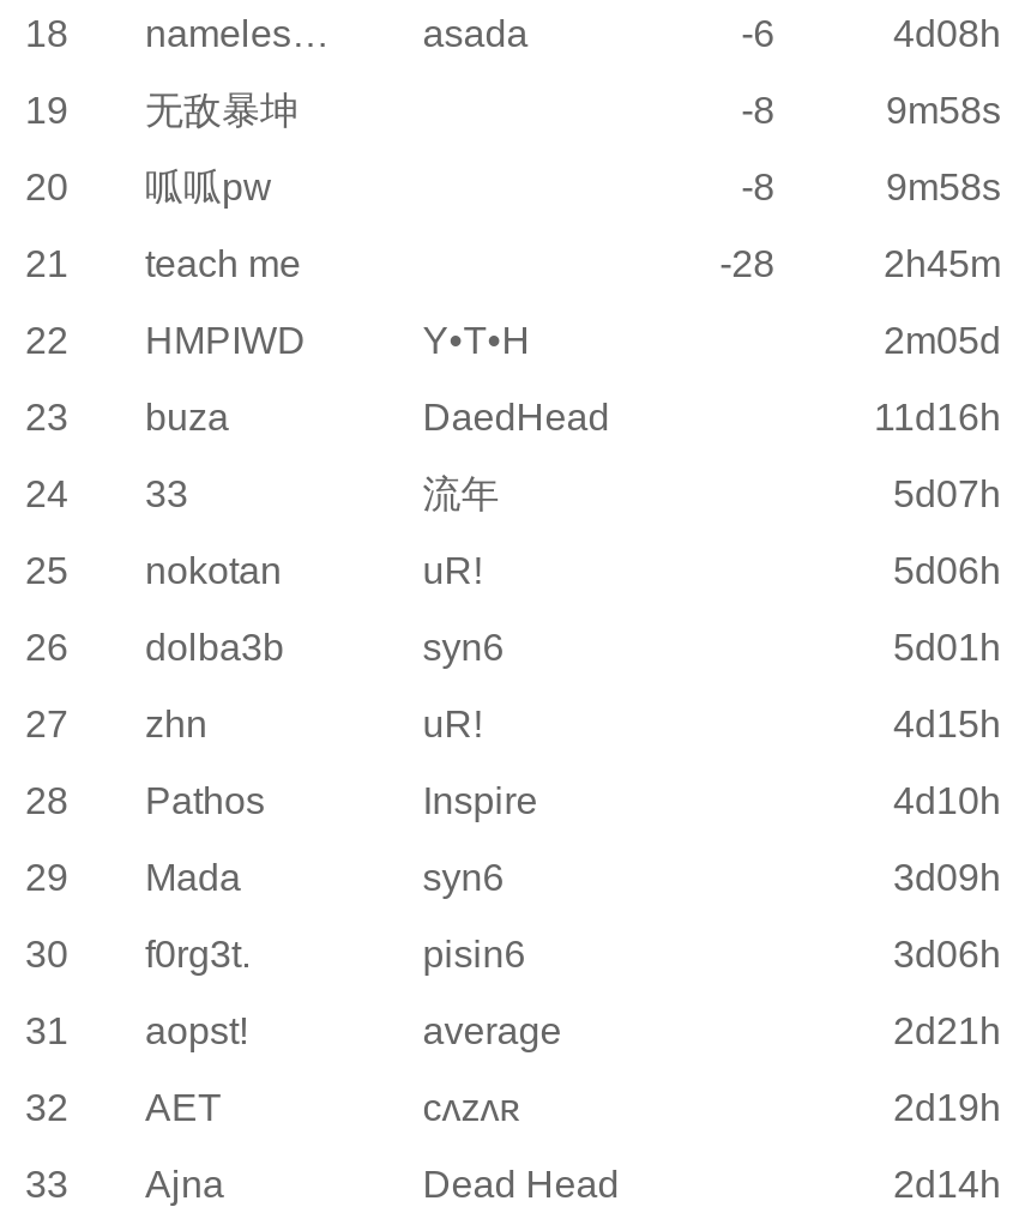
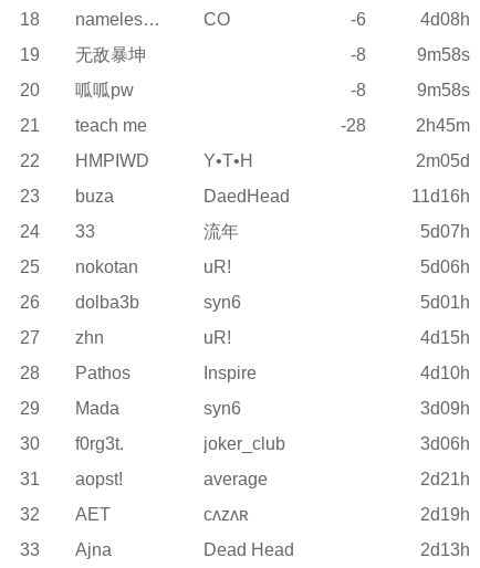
- asada
+ CO

- pisin6
+ joker_club

- 2d14h
+ 2d13h
